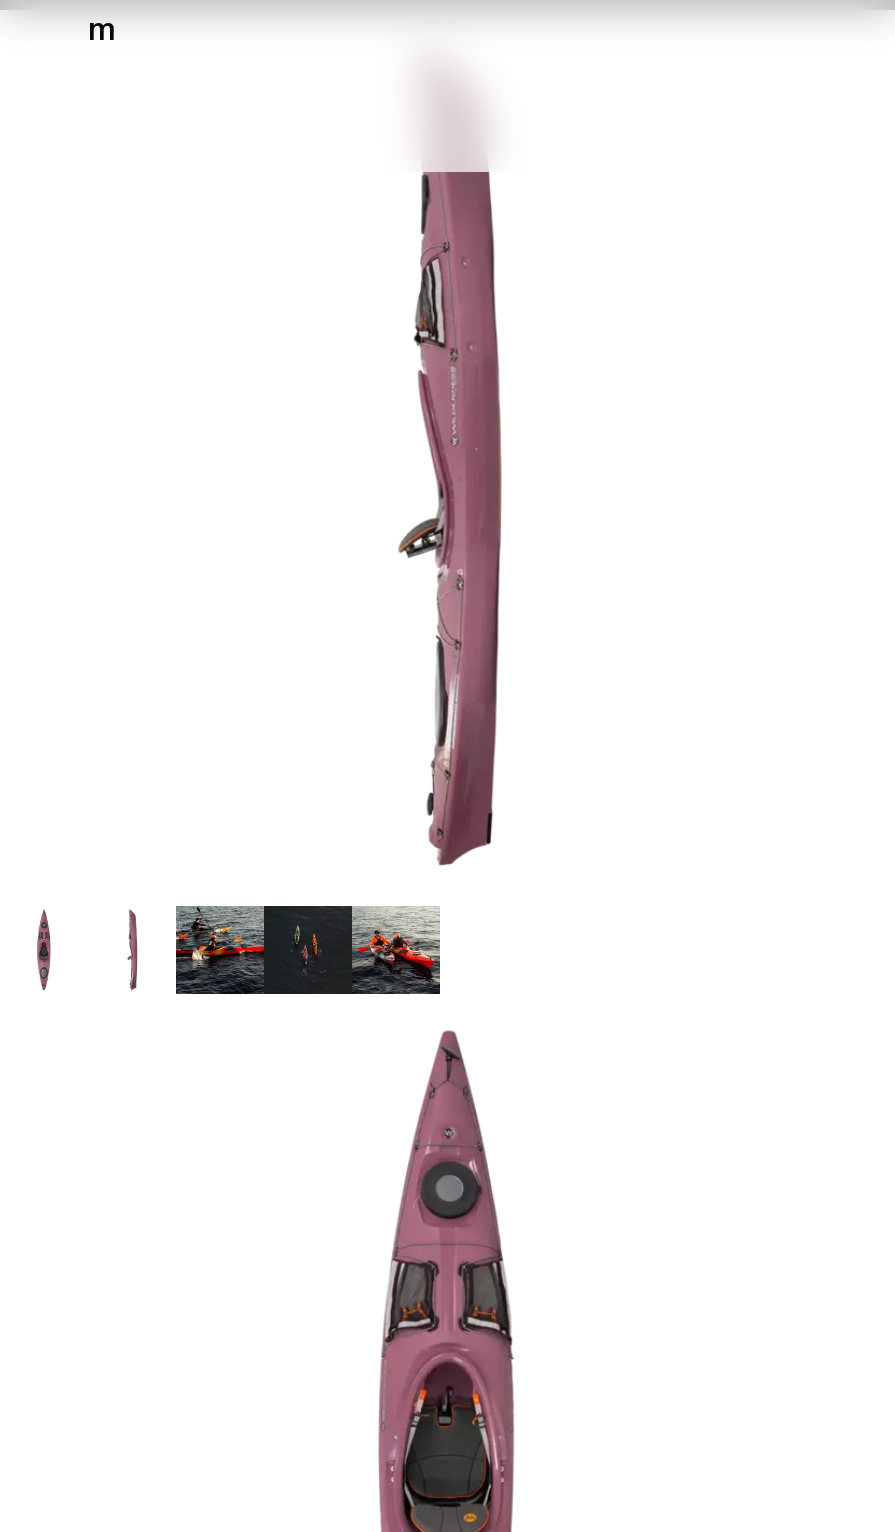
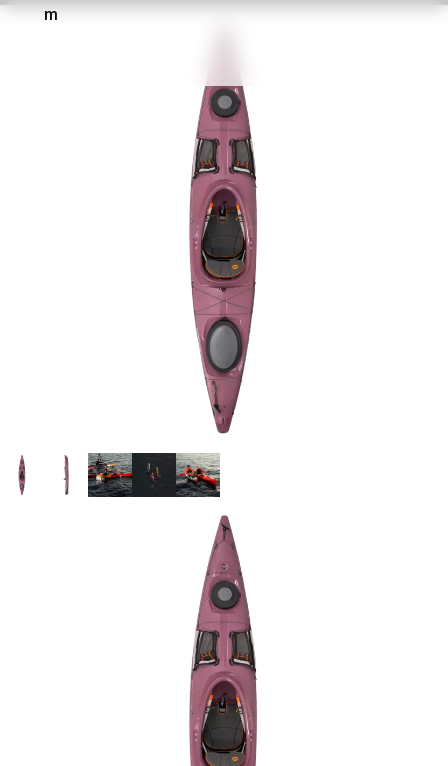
- [image]
+ [image]
